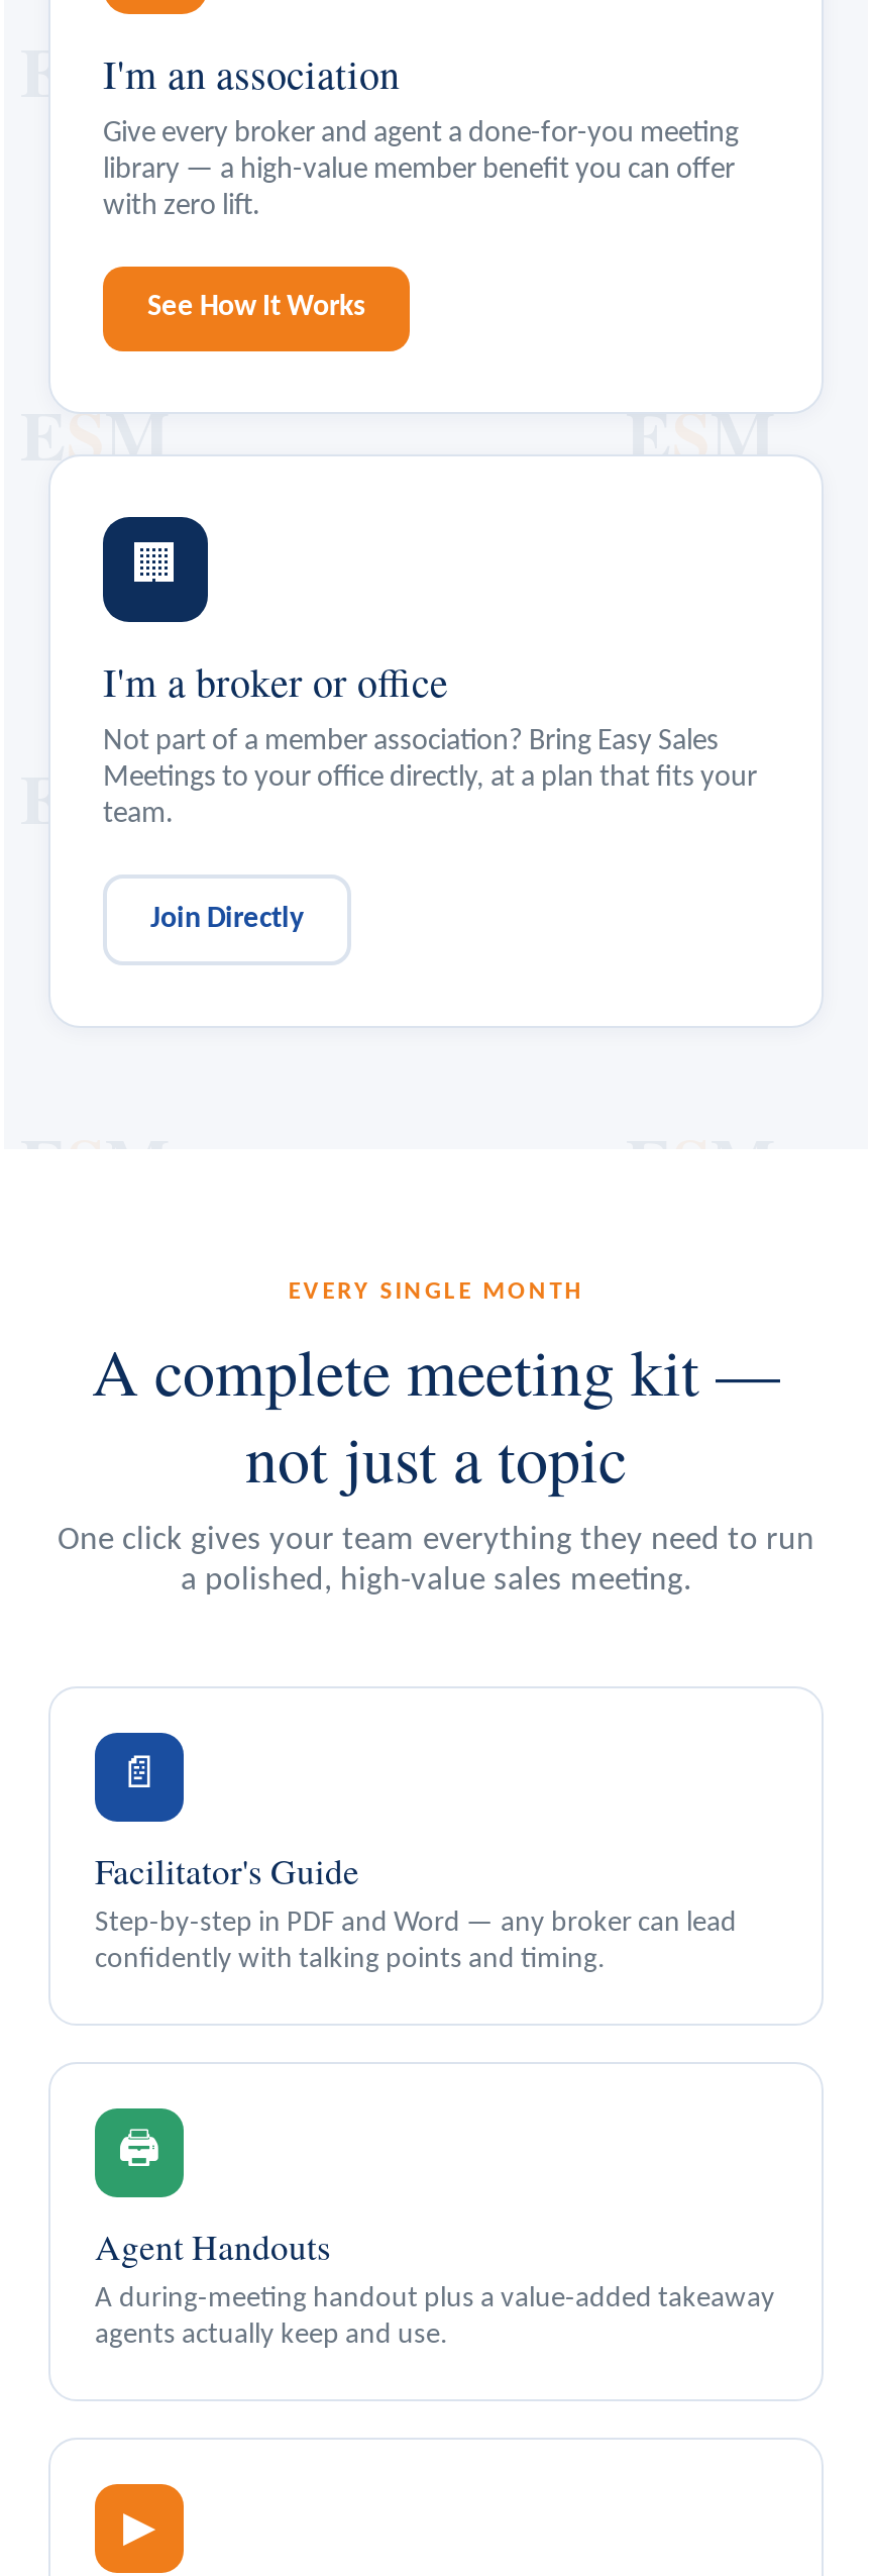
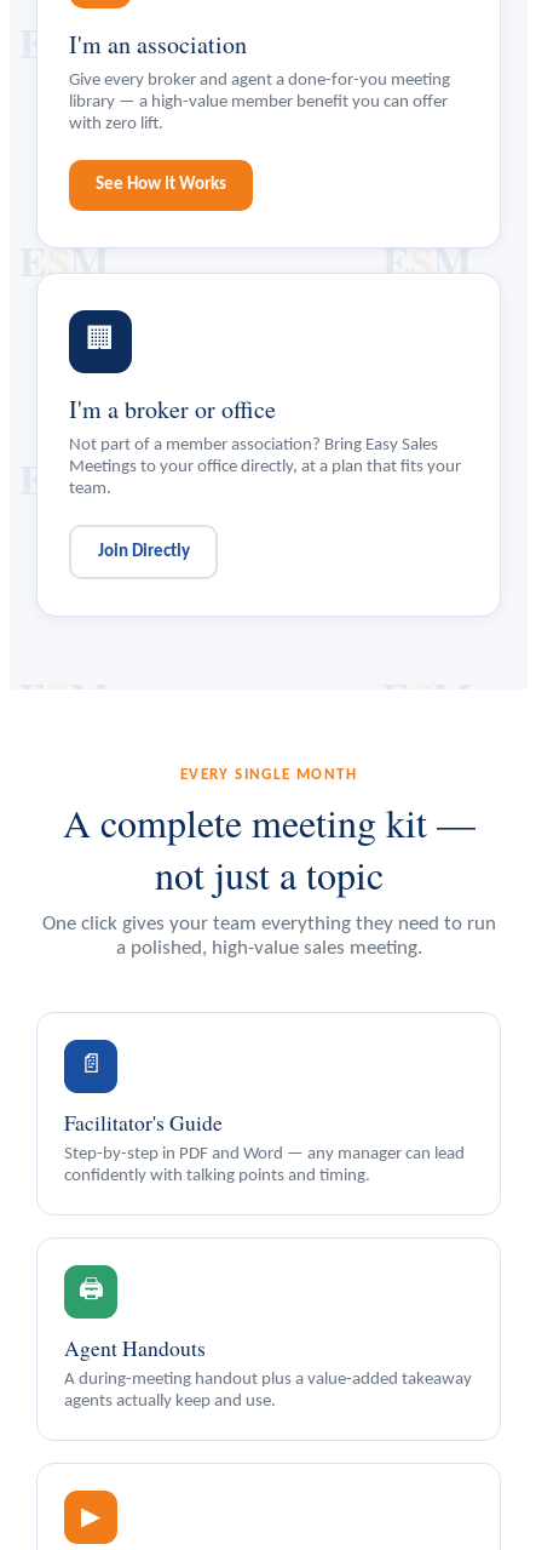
- Step-by-step in PDF and Word — any broker can lead
+ Step-by-step in PDF and Word — any manager can lead
